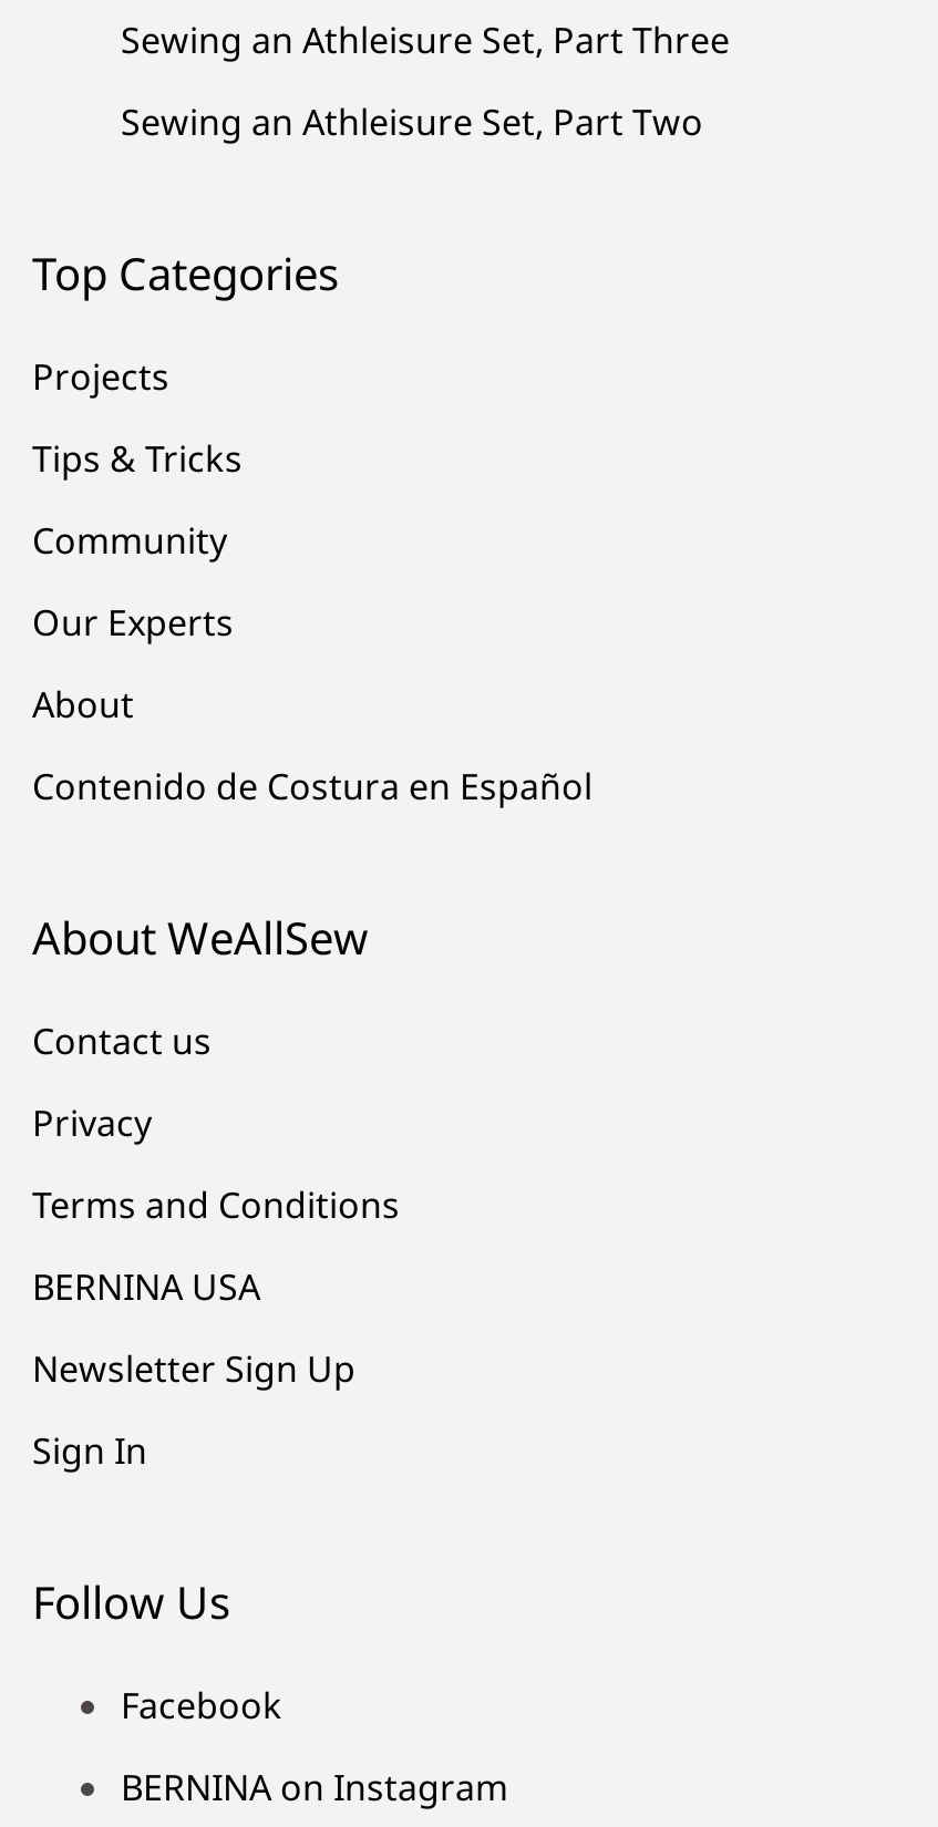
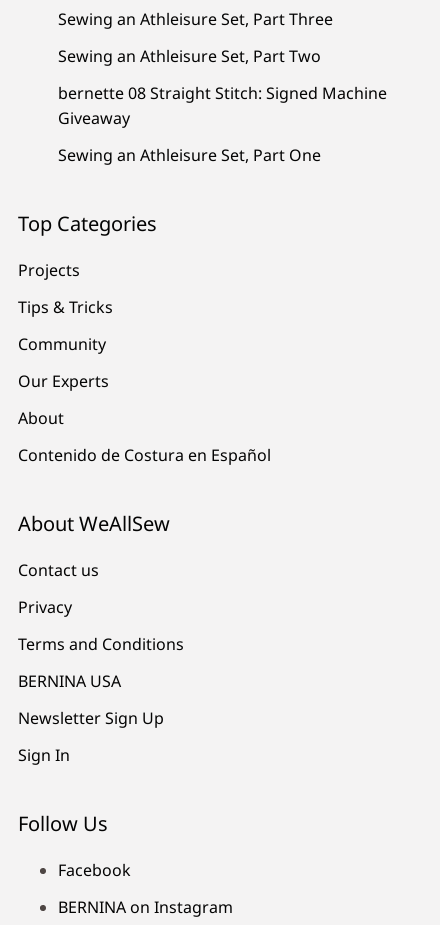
+ bernette 08 Straight Stitch: Signed Machine
+ Giveaway
+ Sewing an Athleisure Set, Part One
